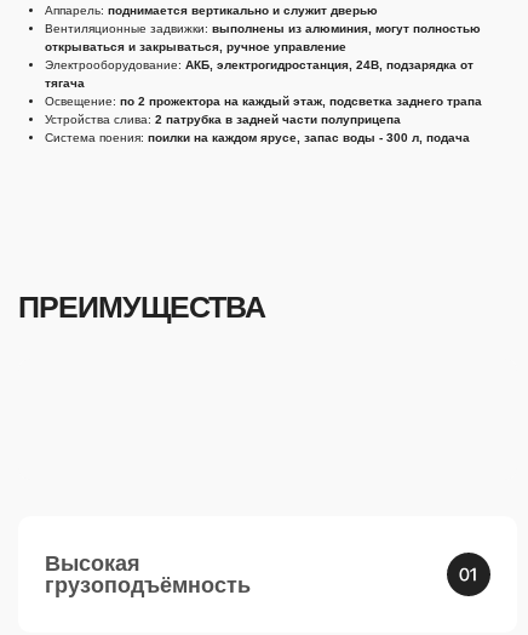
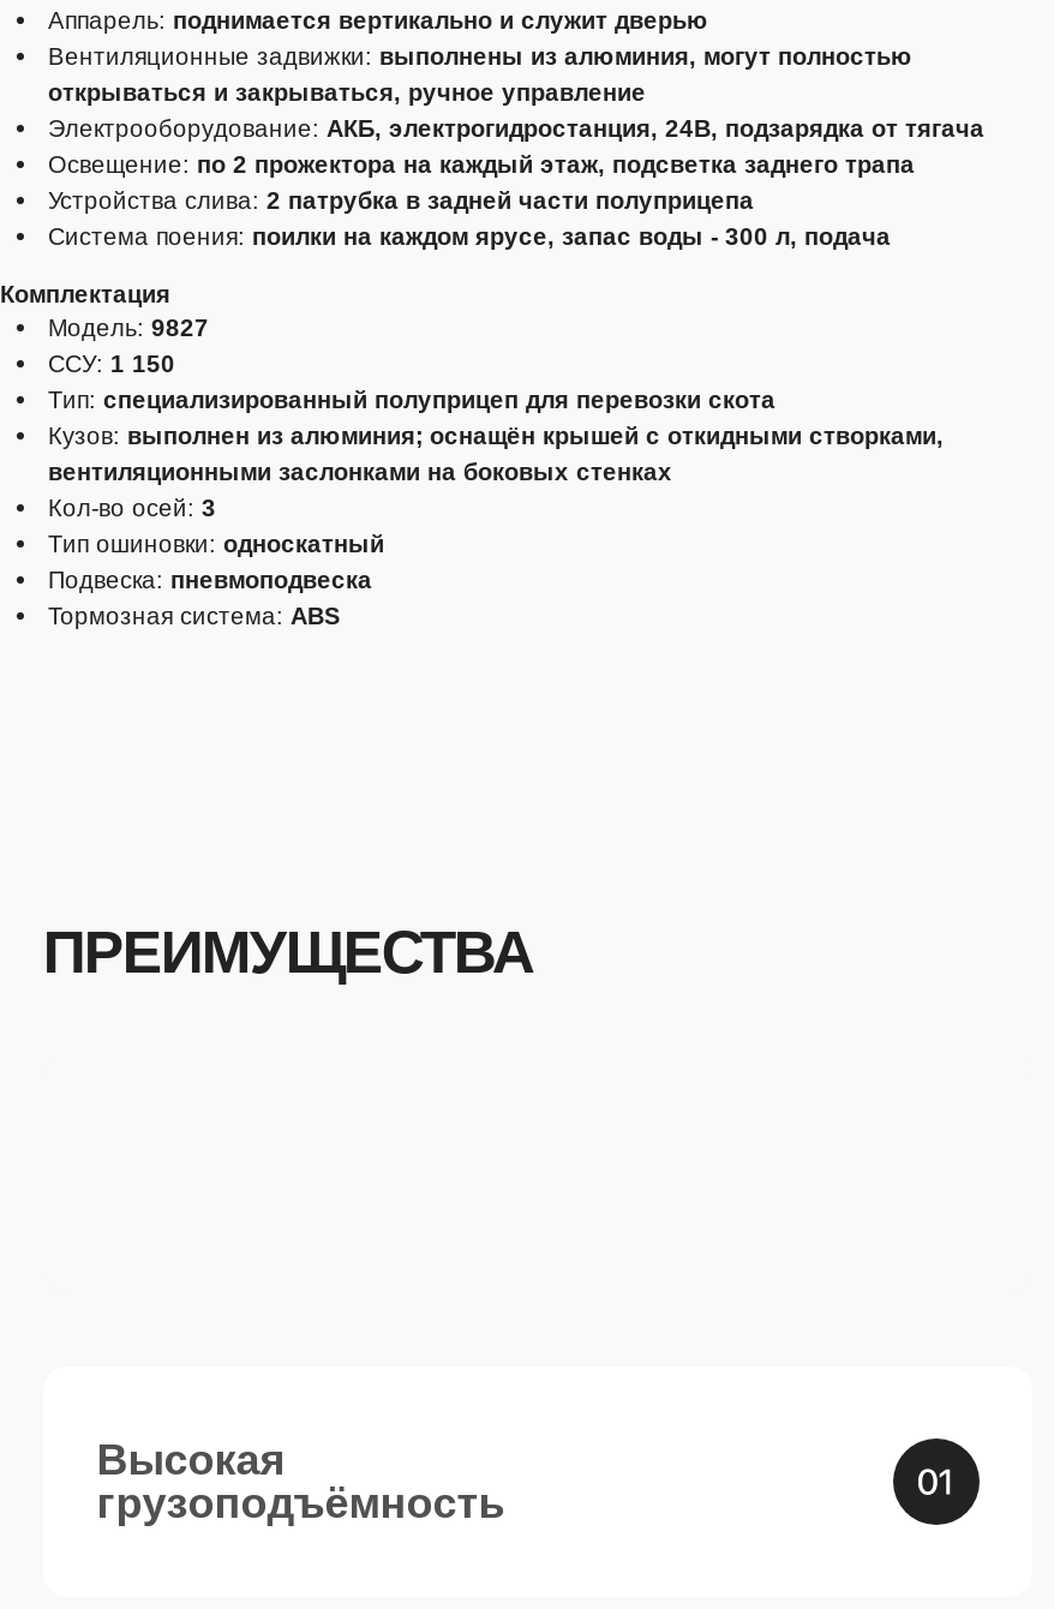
+ Комплектация
+ Модель: 9827
+ ССУ: 1 150
+ Тип: специализированный полуприцеп для перевозки скота
+ Кузов: выполнен из алюминия; оснащён крышей с откидными створками,
+ вентиляционными заслонками на боковых стенках
+ Кол-во осей: 3
+ Тип ошиновки: односкатный
+ Подвеска: пневмоподвеска
+ Тормозная система: ABS
